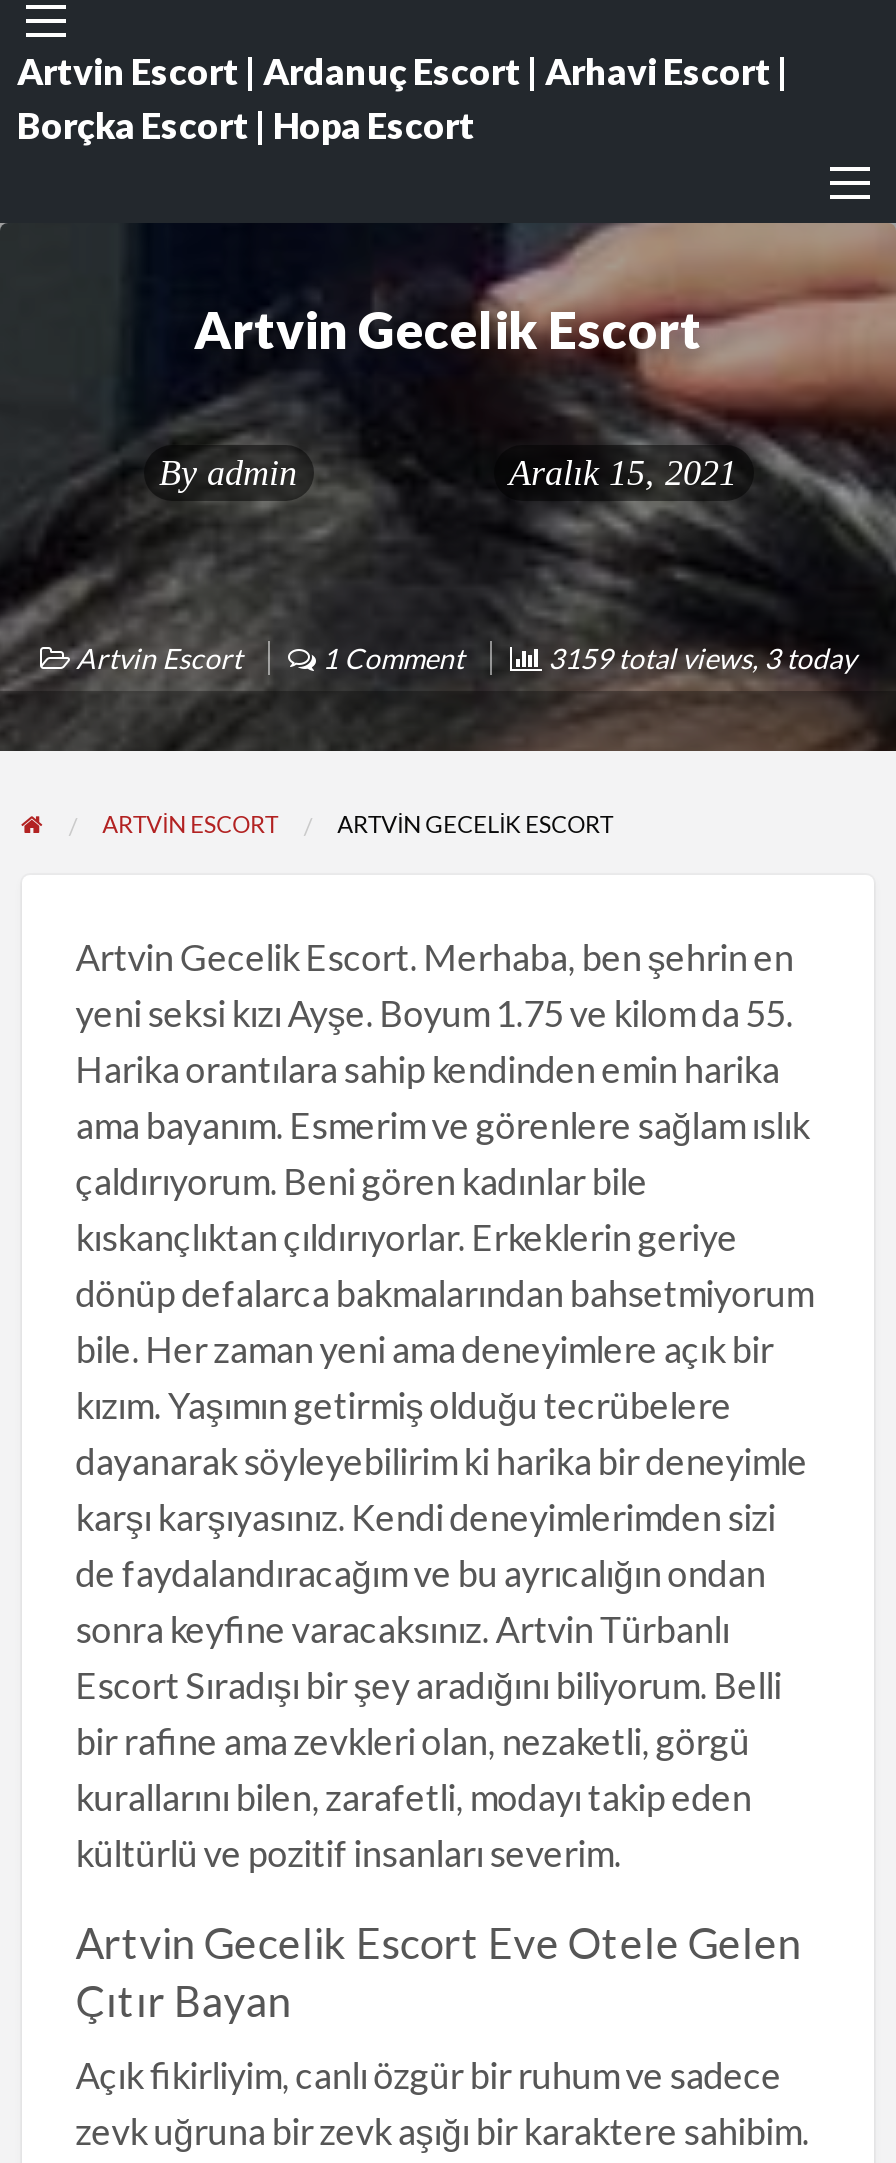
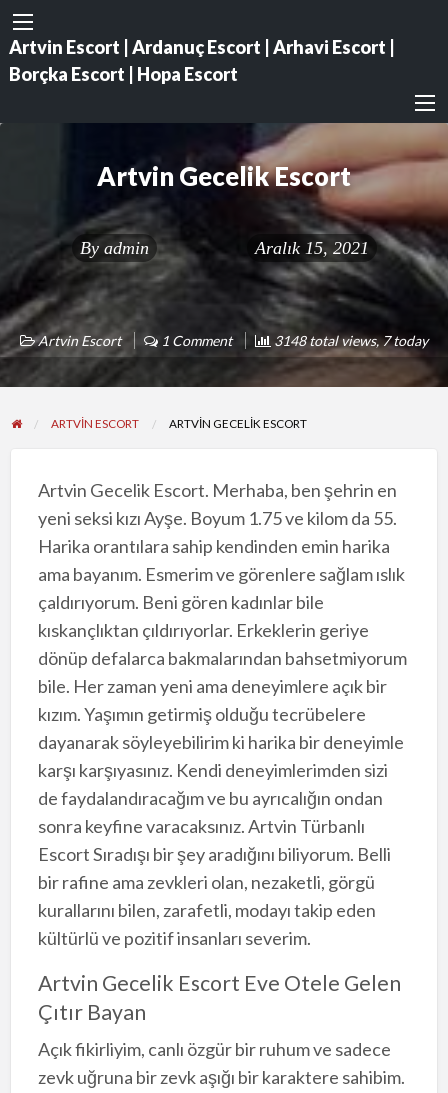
- 3159 total views, 3 today
+ 3148 total views, 7 today
